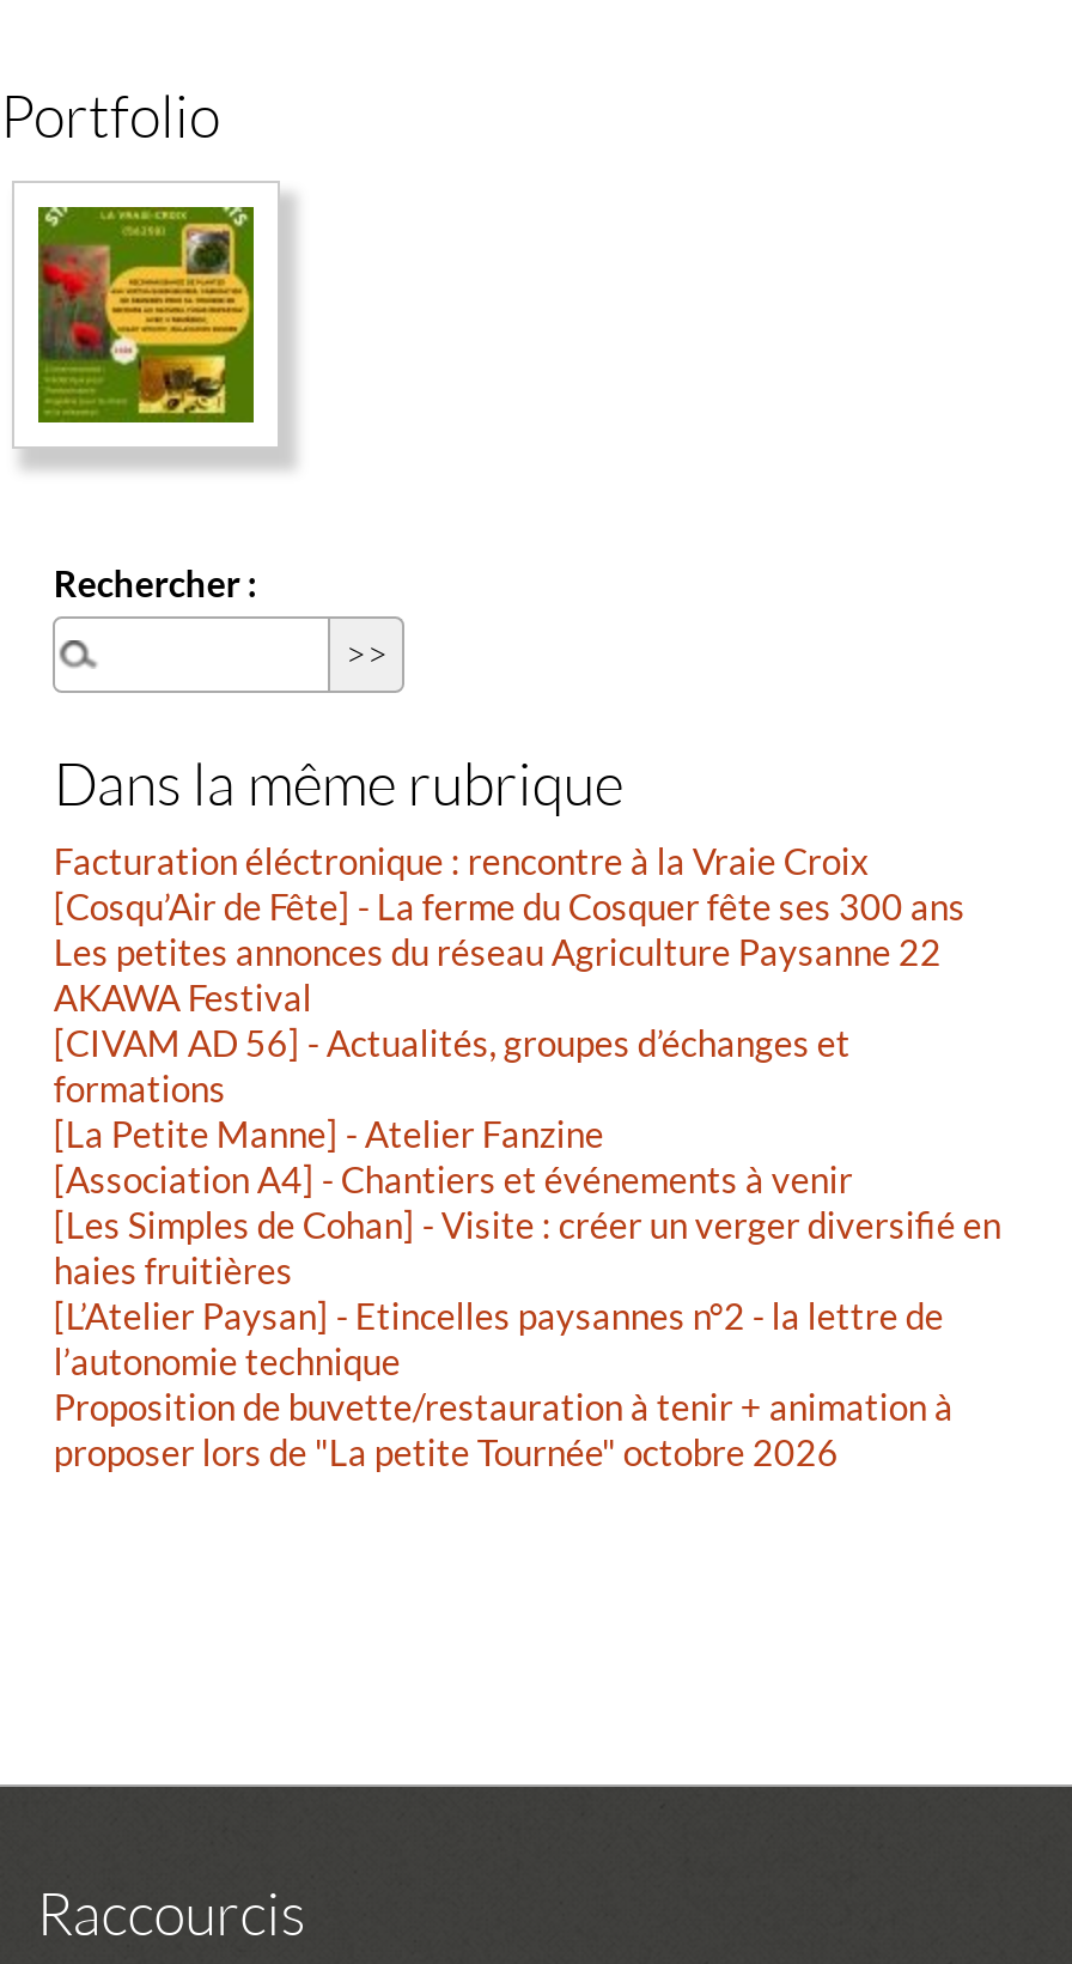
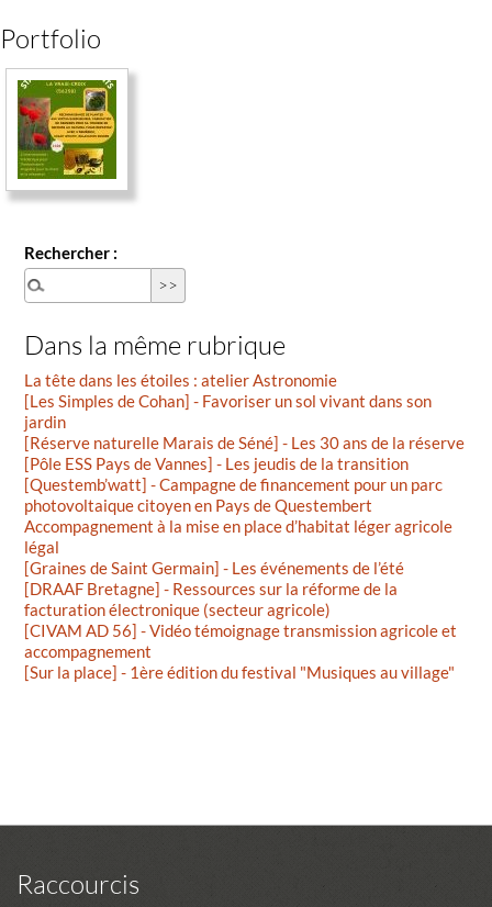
- Facturation éléctronique : rencontre à la Vraie Croix
- [Cosqu’Air de Fête] - La ferme du Cosquer fête ses 300 ans
- Les petites annonces du réseau Agriculture Paysanne 22
- AKAWA Festival
- [CIVAM AD 56] - Actualités, groupes d’échanges et
- formations
- [La Petite Manne] - Atelier Fanzine
- [Association A4] - Chantiers et événements à venir
- [Les Simples de Cohan] - Visite : créer un verger diversifié en
- haies fruitières
- [L’Atelier Paysan] - Etincelles paysannes n°2 - la lettre de
- l’autonomie technique
- Proposition de buvette/restauration à tenir + animation à
- proposer lors de "La petite Tournée" octobre 2026
+ La tête dans les étoiles : atelier Astronomie
+ [Les Simples de Cohan] - Favoriser un sol vivant dans son
+ jardin
+ [Réserve naturelle Marais de Séné] - Les 30 ans de la réserve
+ [Pôle ESS Pays de Vannes] - Les jeudis de la transition
+ [Questemb’watt] - Campagne de financement pour un parc
+ photovoltaique citoyen en Pays de Questembert
+ Accompagnement à la mise en place d’habitat léger agricole
+ légal
+ [Graines de Saint Germain] - Les événements de l’été
+ [DRAAF Bretagne] - Ressources sur la réforme de la
+ facturation électronique (secteur agricole)
+ [CIVAM AD 56] - Vidéo témoignage transmission agricole et
+ accompagnement
+ [Sur la place] - 1ère édition du festival "Musiques au village"
